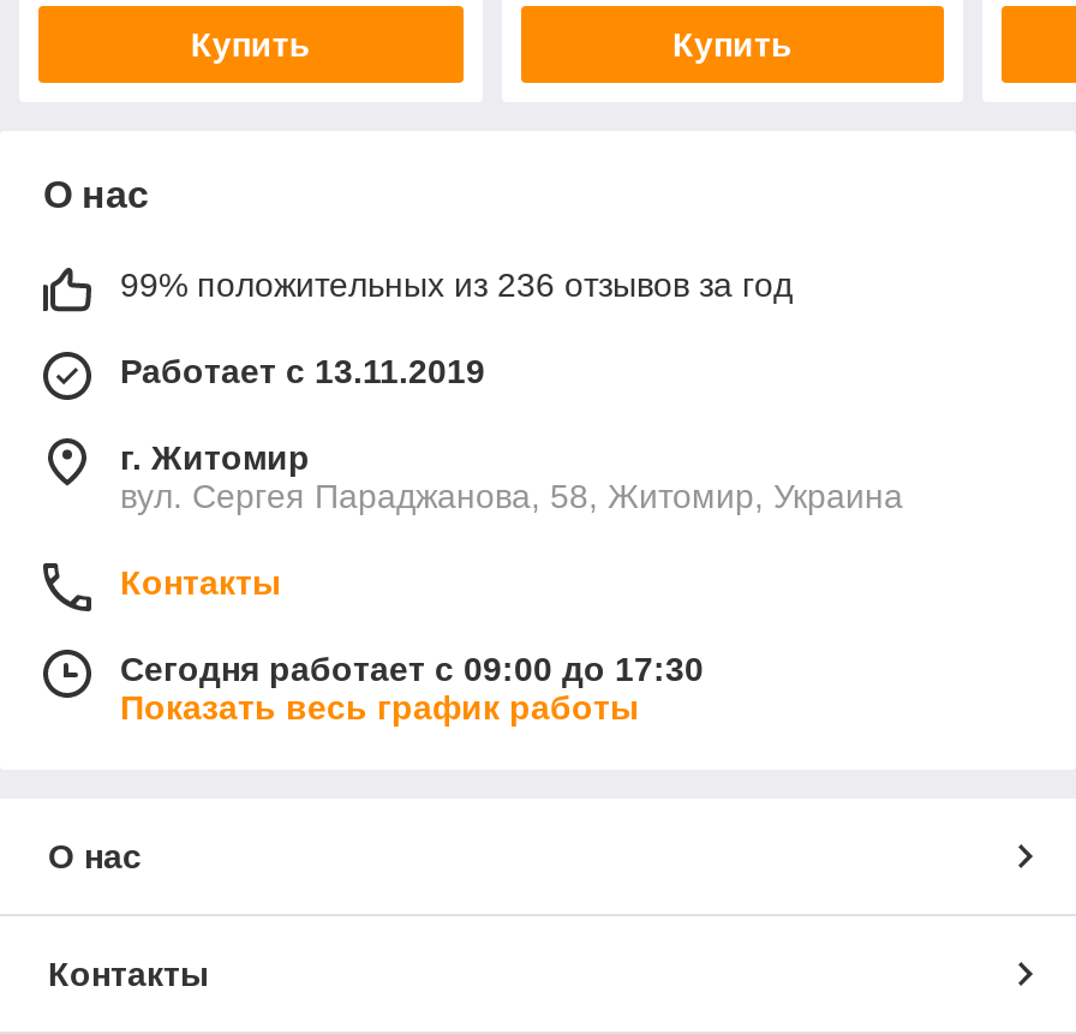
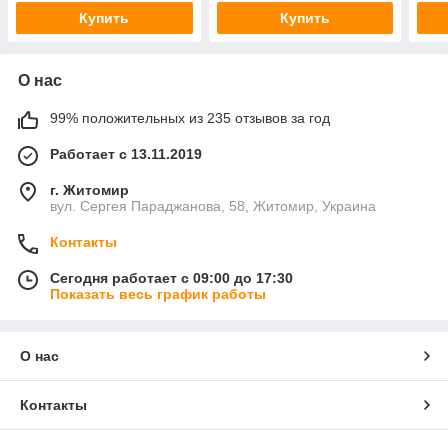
- 99% положительных из 236 отзывов за год
+ 99% положительных из 235 отзывов за год
